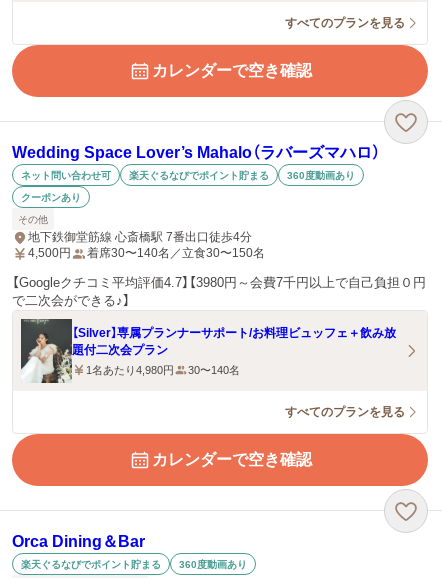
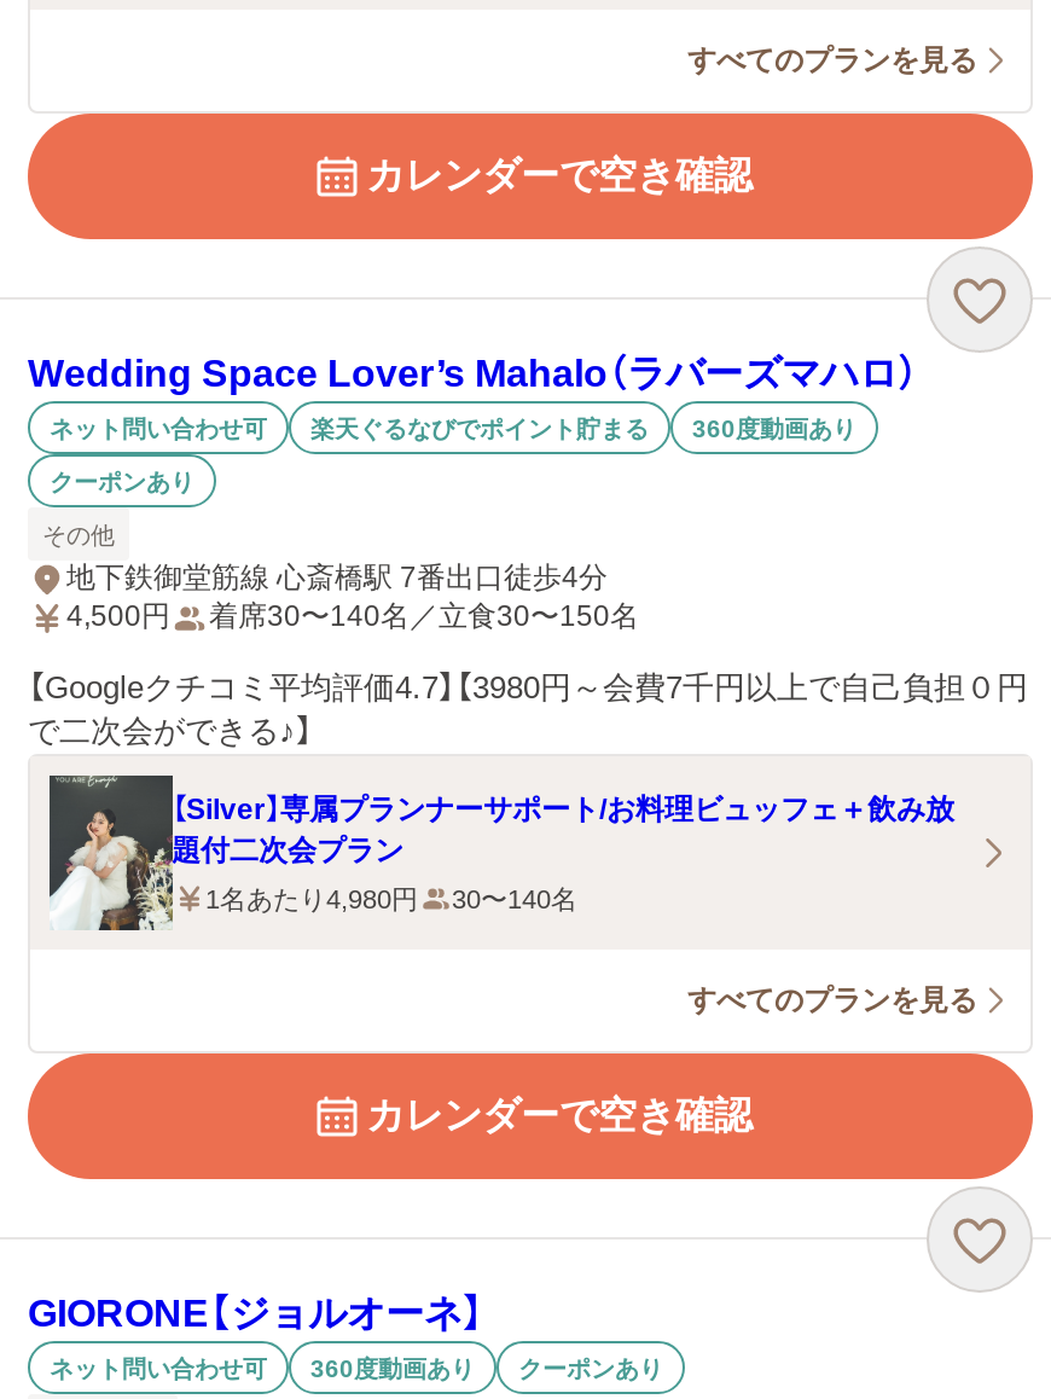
- Orca Dining＆Bar
+ GIORONE【ジョルオーネ】

- 楽天ぐるなびでポイント貯まる
+ ネット問い合わせ可

+ クーポンあり
